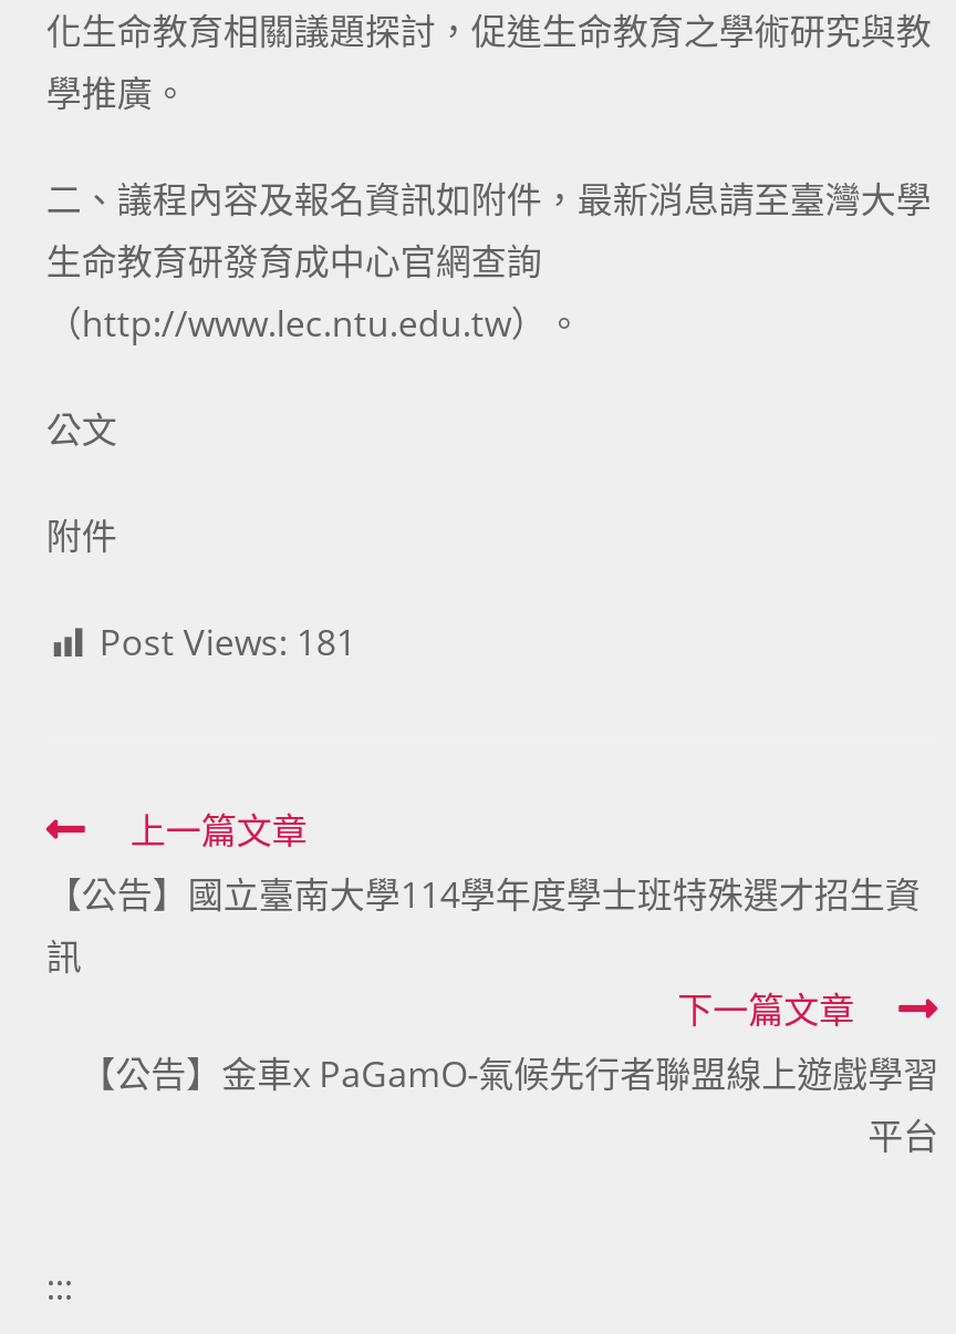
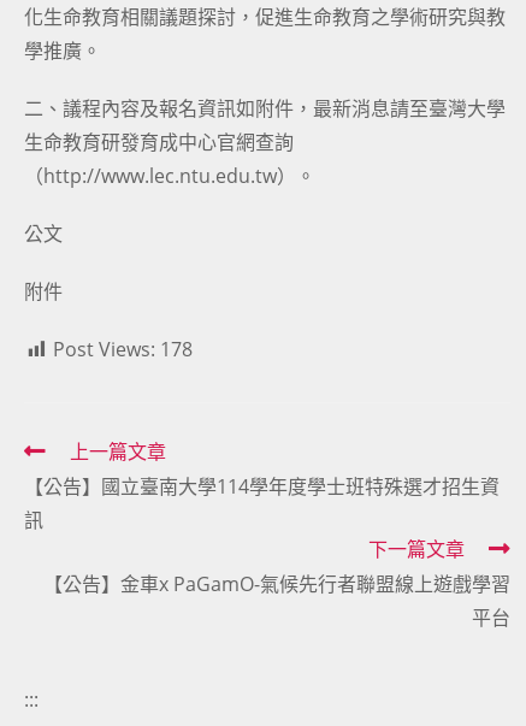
- Post Views: 181
+ Post Views: 178
